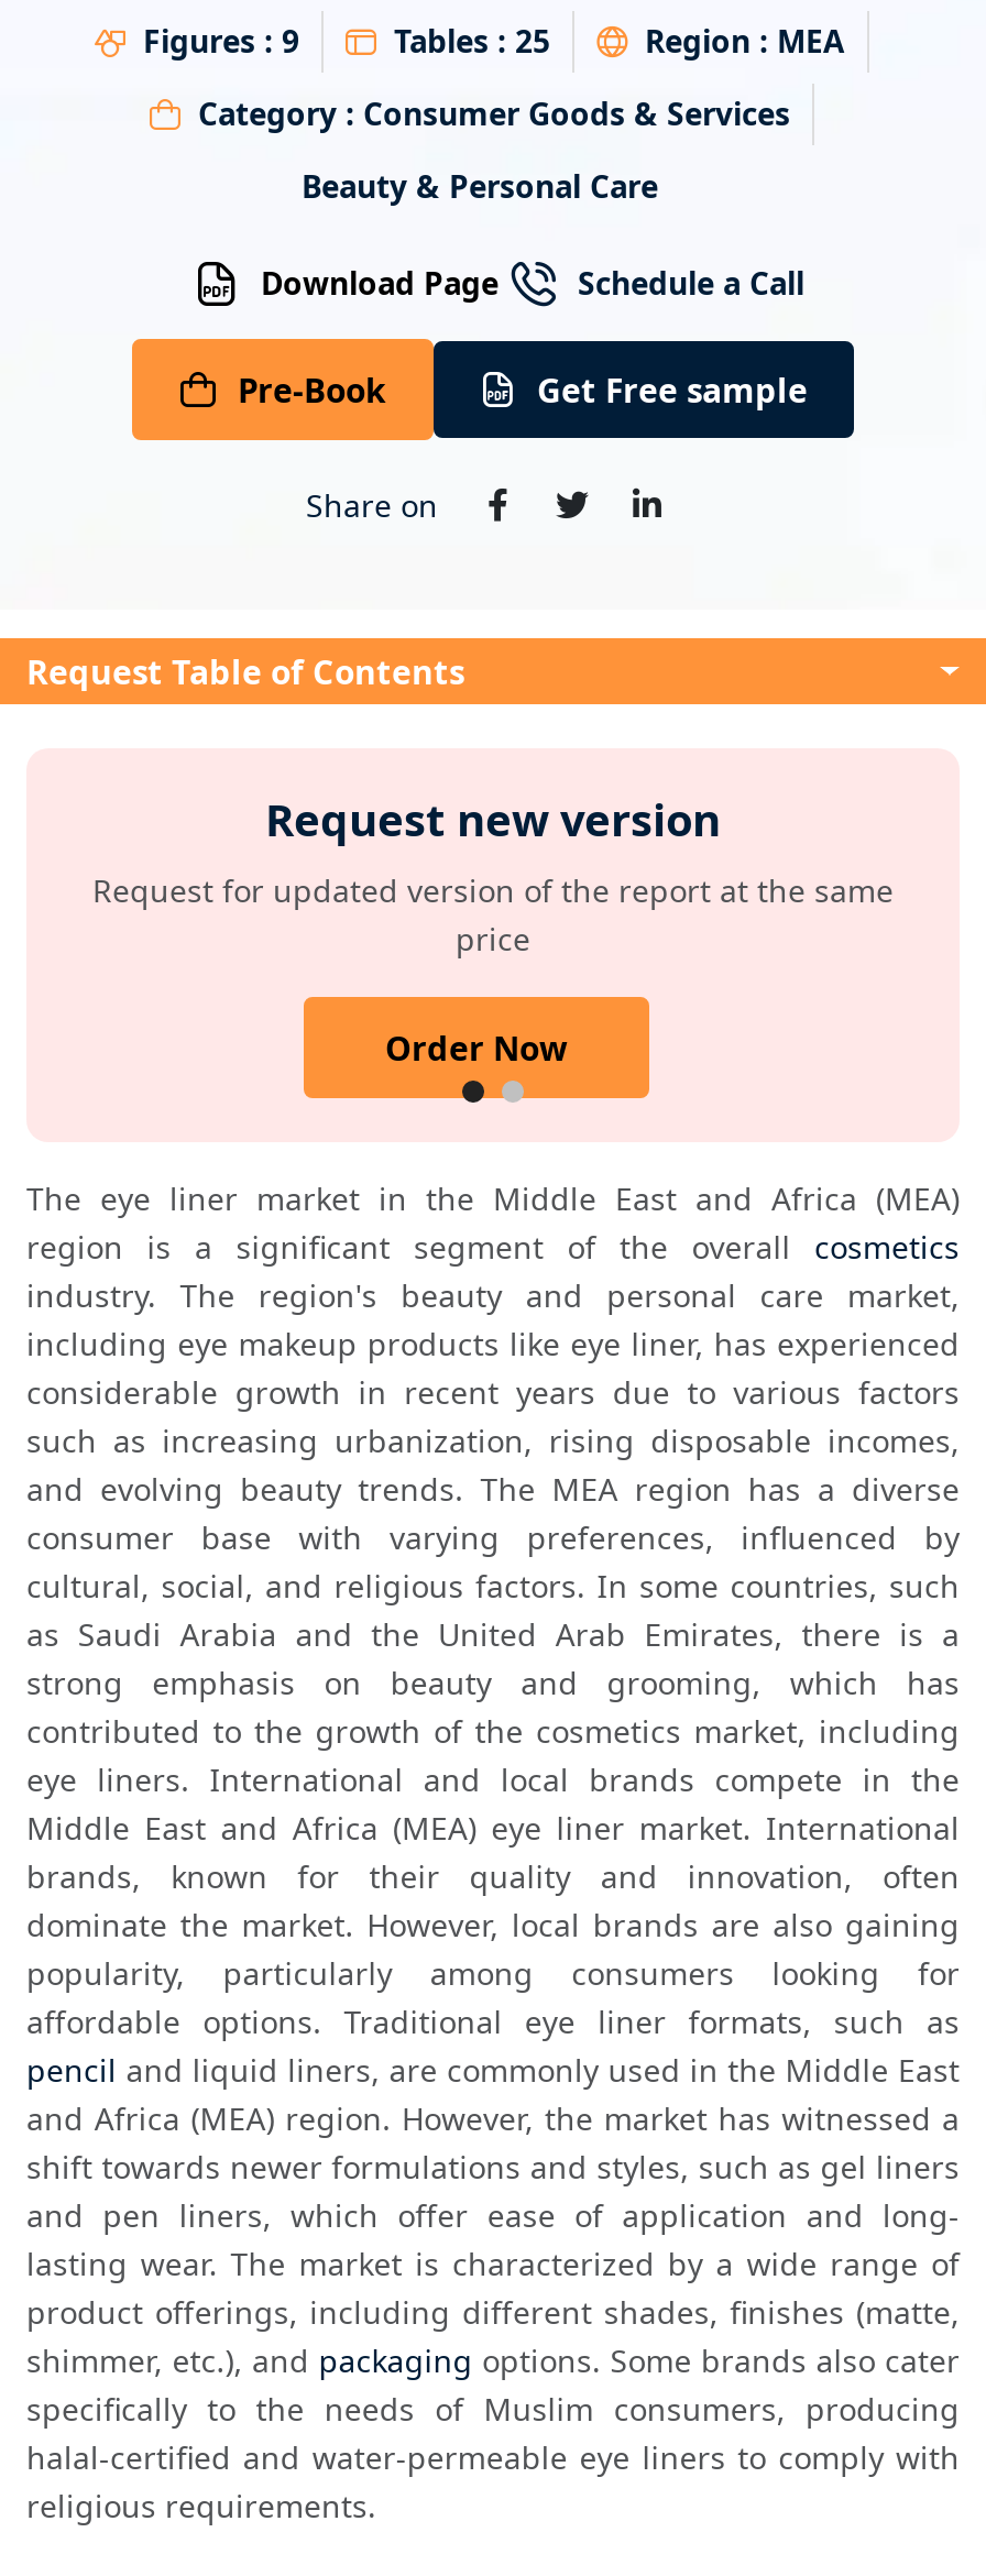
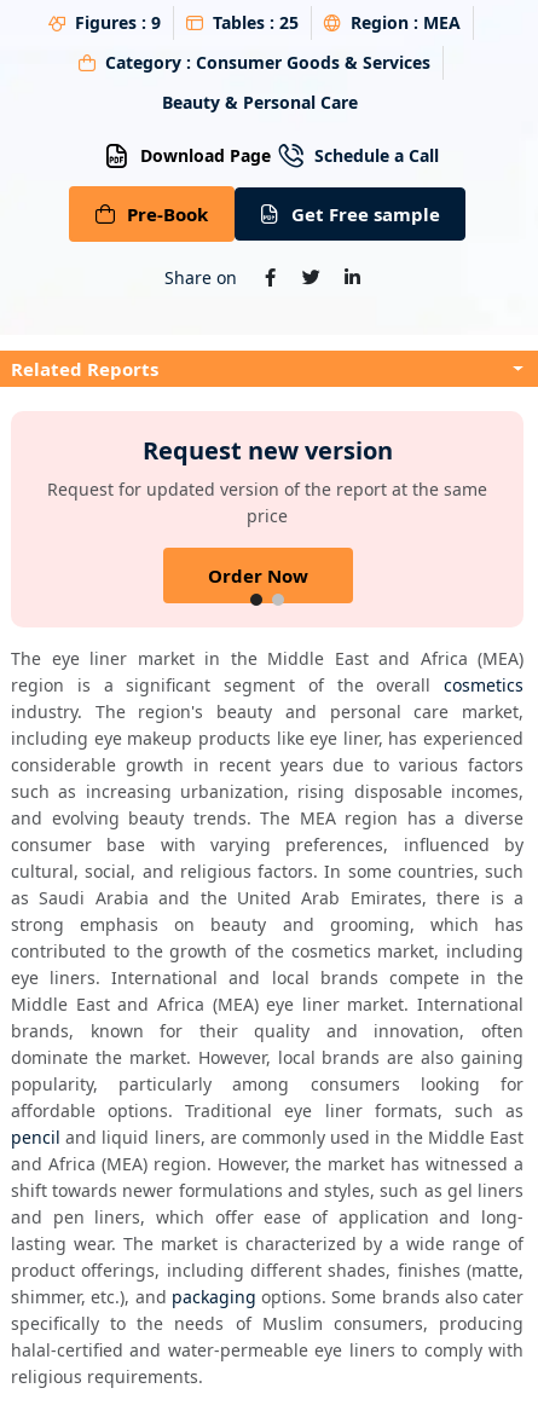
- Request Table of Contents
+ Related Reports
